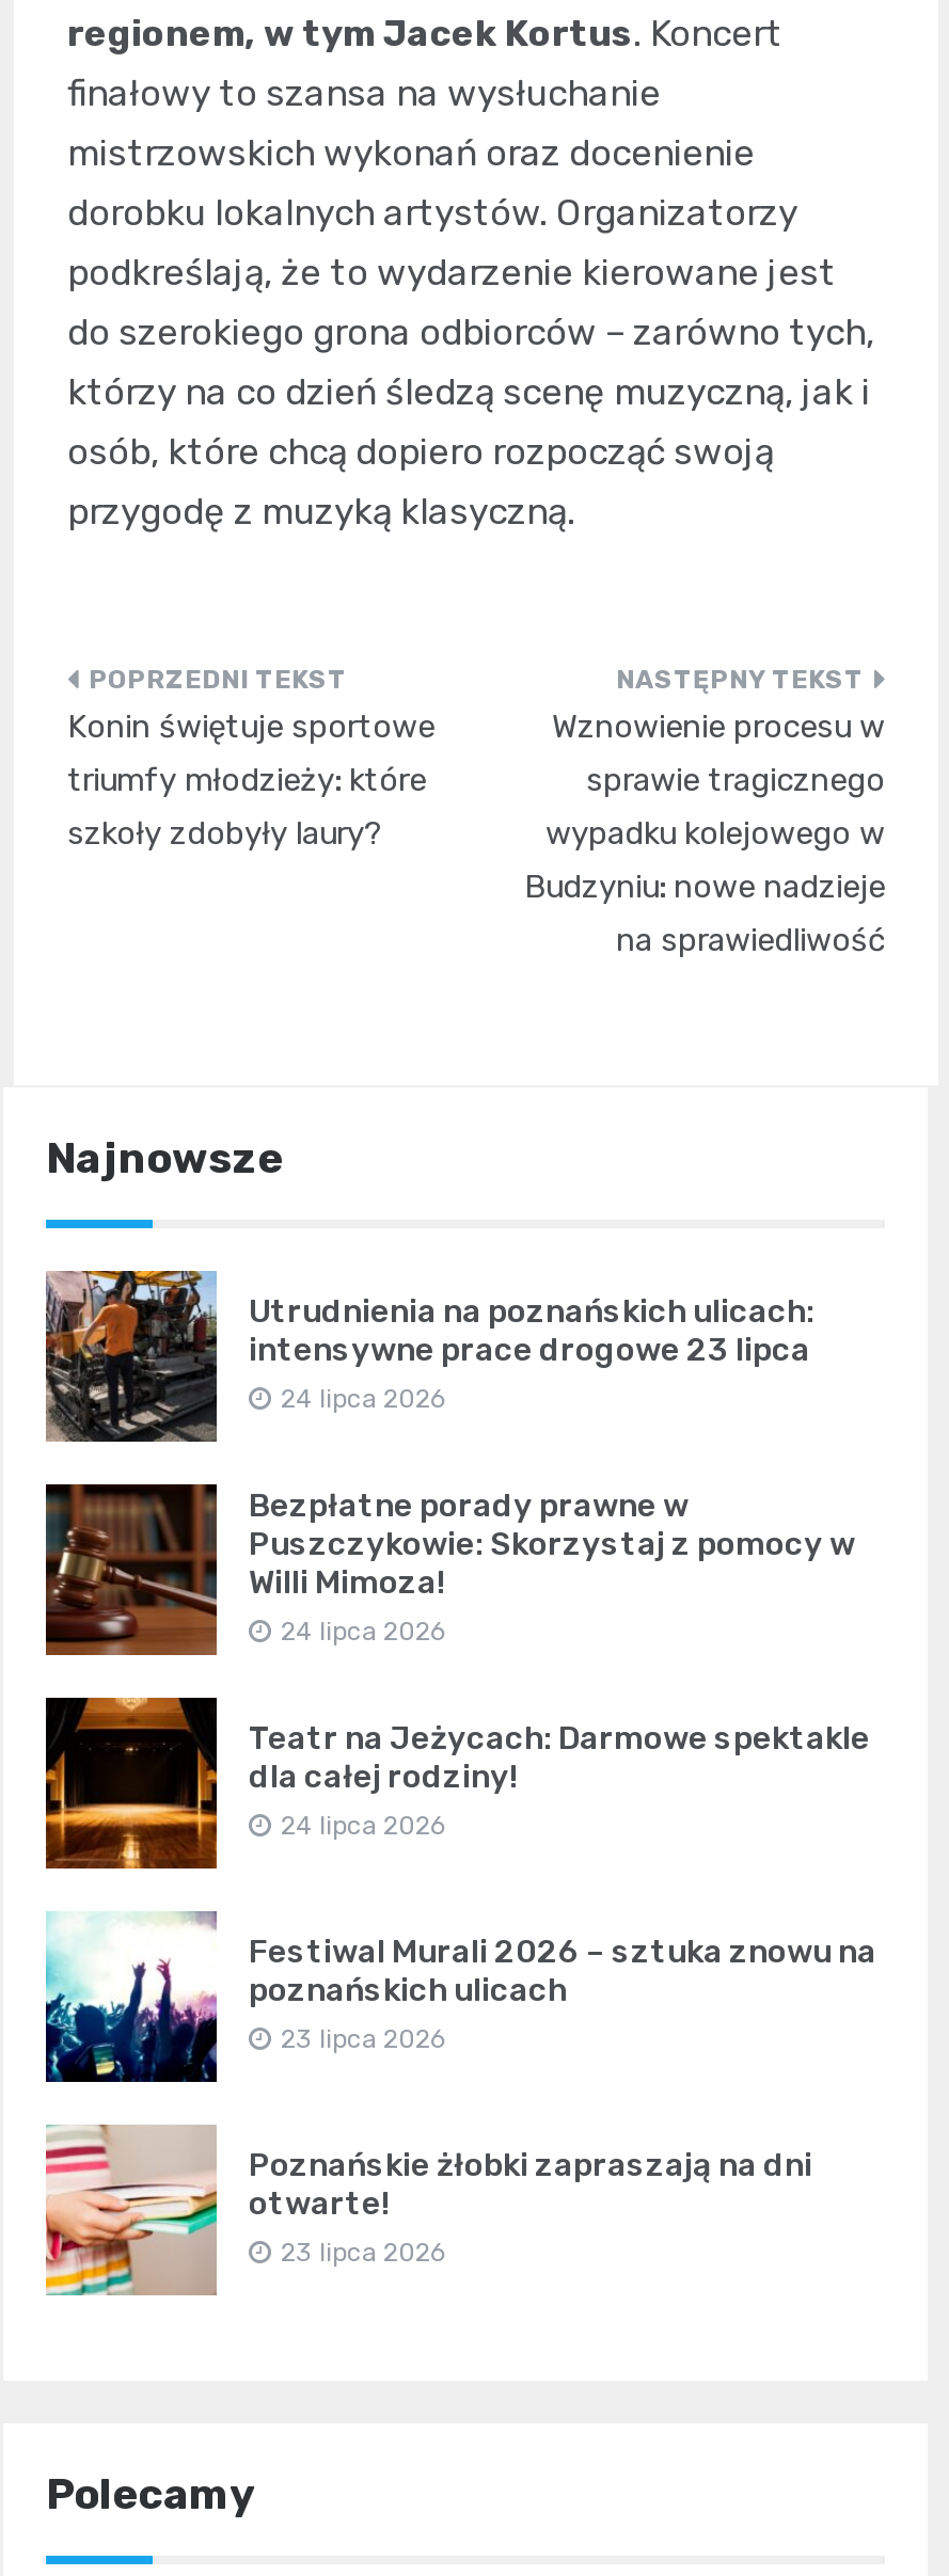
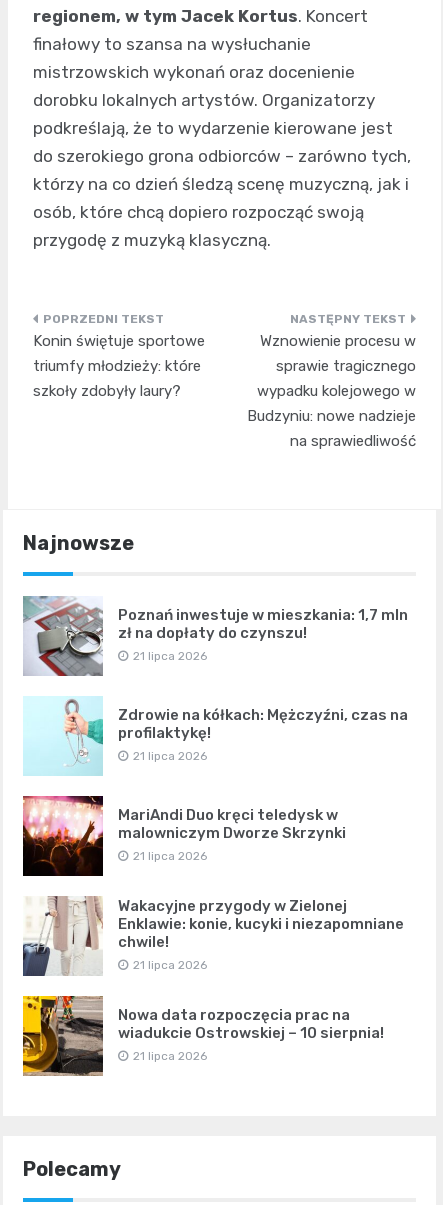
- [image]
- Utrudnienia na poznańskich ulicach:
- intensywne prace drogowe 23 lipca
- 24 lipca 2026
+ [image]
+ Poznań inwestuje w mieszkania: 1,7 mln
+ zł na dopłaty do czynszu!
+ 21 lipca 2026

- [image]
- Bezpłatne porady prawne w
- Puszczykowie: Skorzystaj z pomocy w
- Willi Mimoza!
- 24 lipca 2026
+ [image]
+ Zdrowie na kółkach: Mężczyźni, czas na
+ profilaktykę!
+ 21 lipca 2026

- [image]
- Teatr na Jeżycach: Darmowe spektakle
- dla całej rodziny!
- 24 lipca 2026
+ [image]
+ MariAndi Duo kręci teledysk w
+ malowniczym Dworze Skrzynki
+ 21 lipca 2026

- [image]
- Festiwal Murali 2026 – sztuka znowu na
- poznańskich ulicach
- 23 lipca 2026
+ [image]
+ Wakacyjne przygody w Zielonej
+ Enklawie: konie, kucyki i niezapomniane
+ chwile!
+ 21 lipca 2026

- [image]
- Poznańskie żłobki zapraszają na dni
- otwarte!
- 23 lipca 2026
+ [image]
+ Nowa data rozpoczęcia prac na
+ wiadukcie Ostrowskiej – 10 sierpnia!
+ 21 lipca 2026
